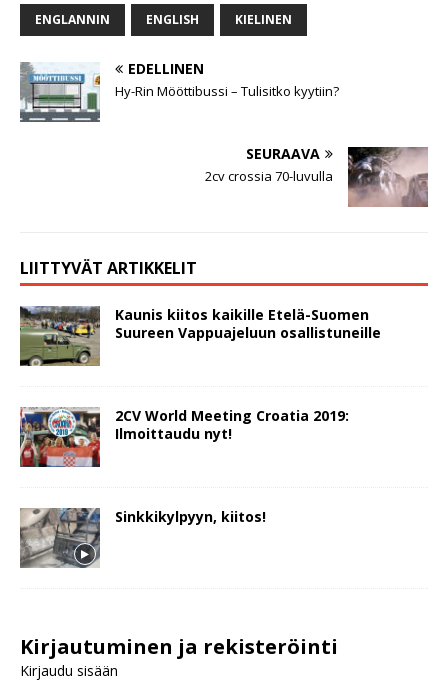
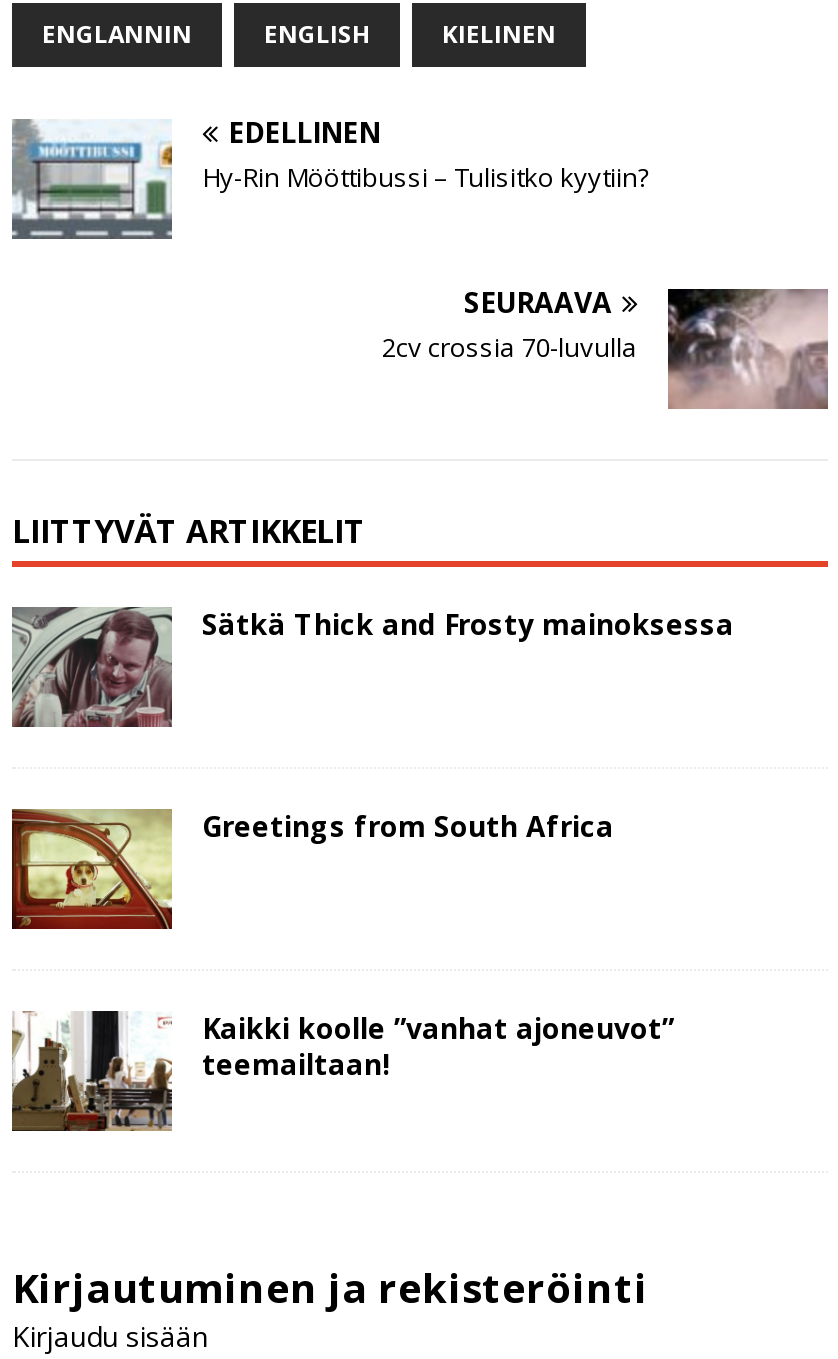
- [image]
- Kaunis kiitos kaikille Etelä-Suomen
- Suureen Vappuajeluun osallistuneille
+ [image]
+ Sätkä Thick and Frosty mainoksessa

- [image]
- 2CV World Meeting Croatia 2019:
- Ilmoittaudu nyt!
+ [image]
+ Greetings from South Africa

- [image]
- Sinkkikylpyyn, kiitos!
+ [image]
+ Kaikki koolle ”vanhat ajoneuvot”
+ teemailtaan!
